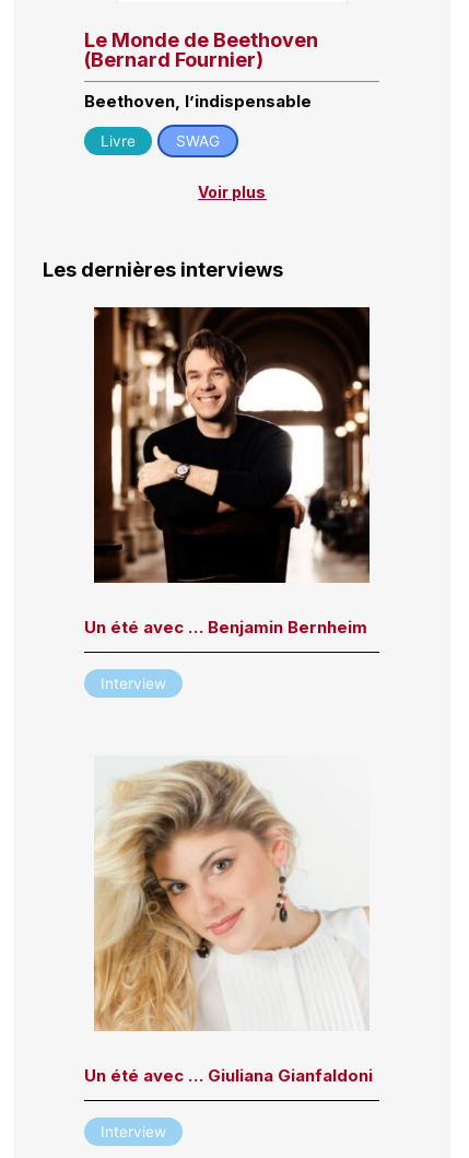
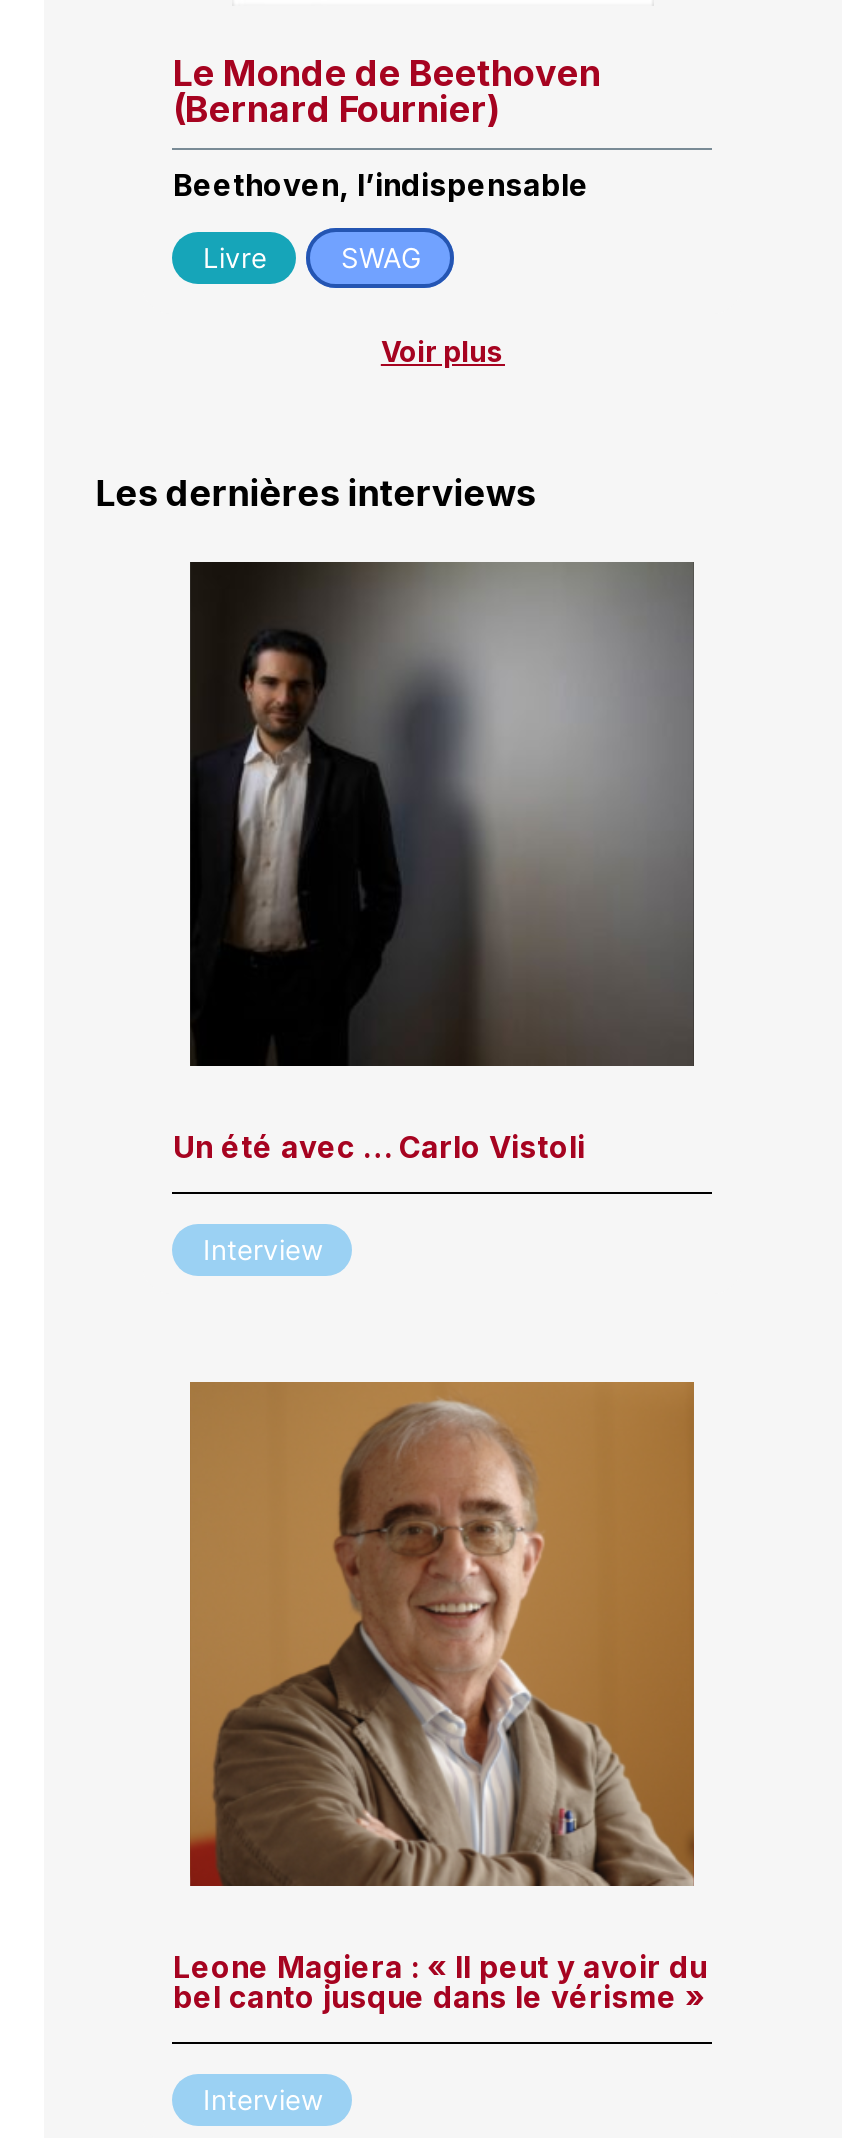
- [image]
- Un été avec … Benjamin Bernheim
+ [image]
+ Un été avec … Carlo Vistoli

- [image]
- Un été avec … Giuliana Gianfaldoni
+ [image]
+ Leone Magiera : « Il peut y avoir du
+ bel canto jusque dans le vérisme »
